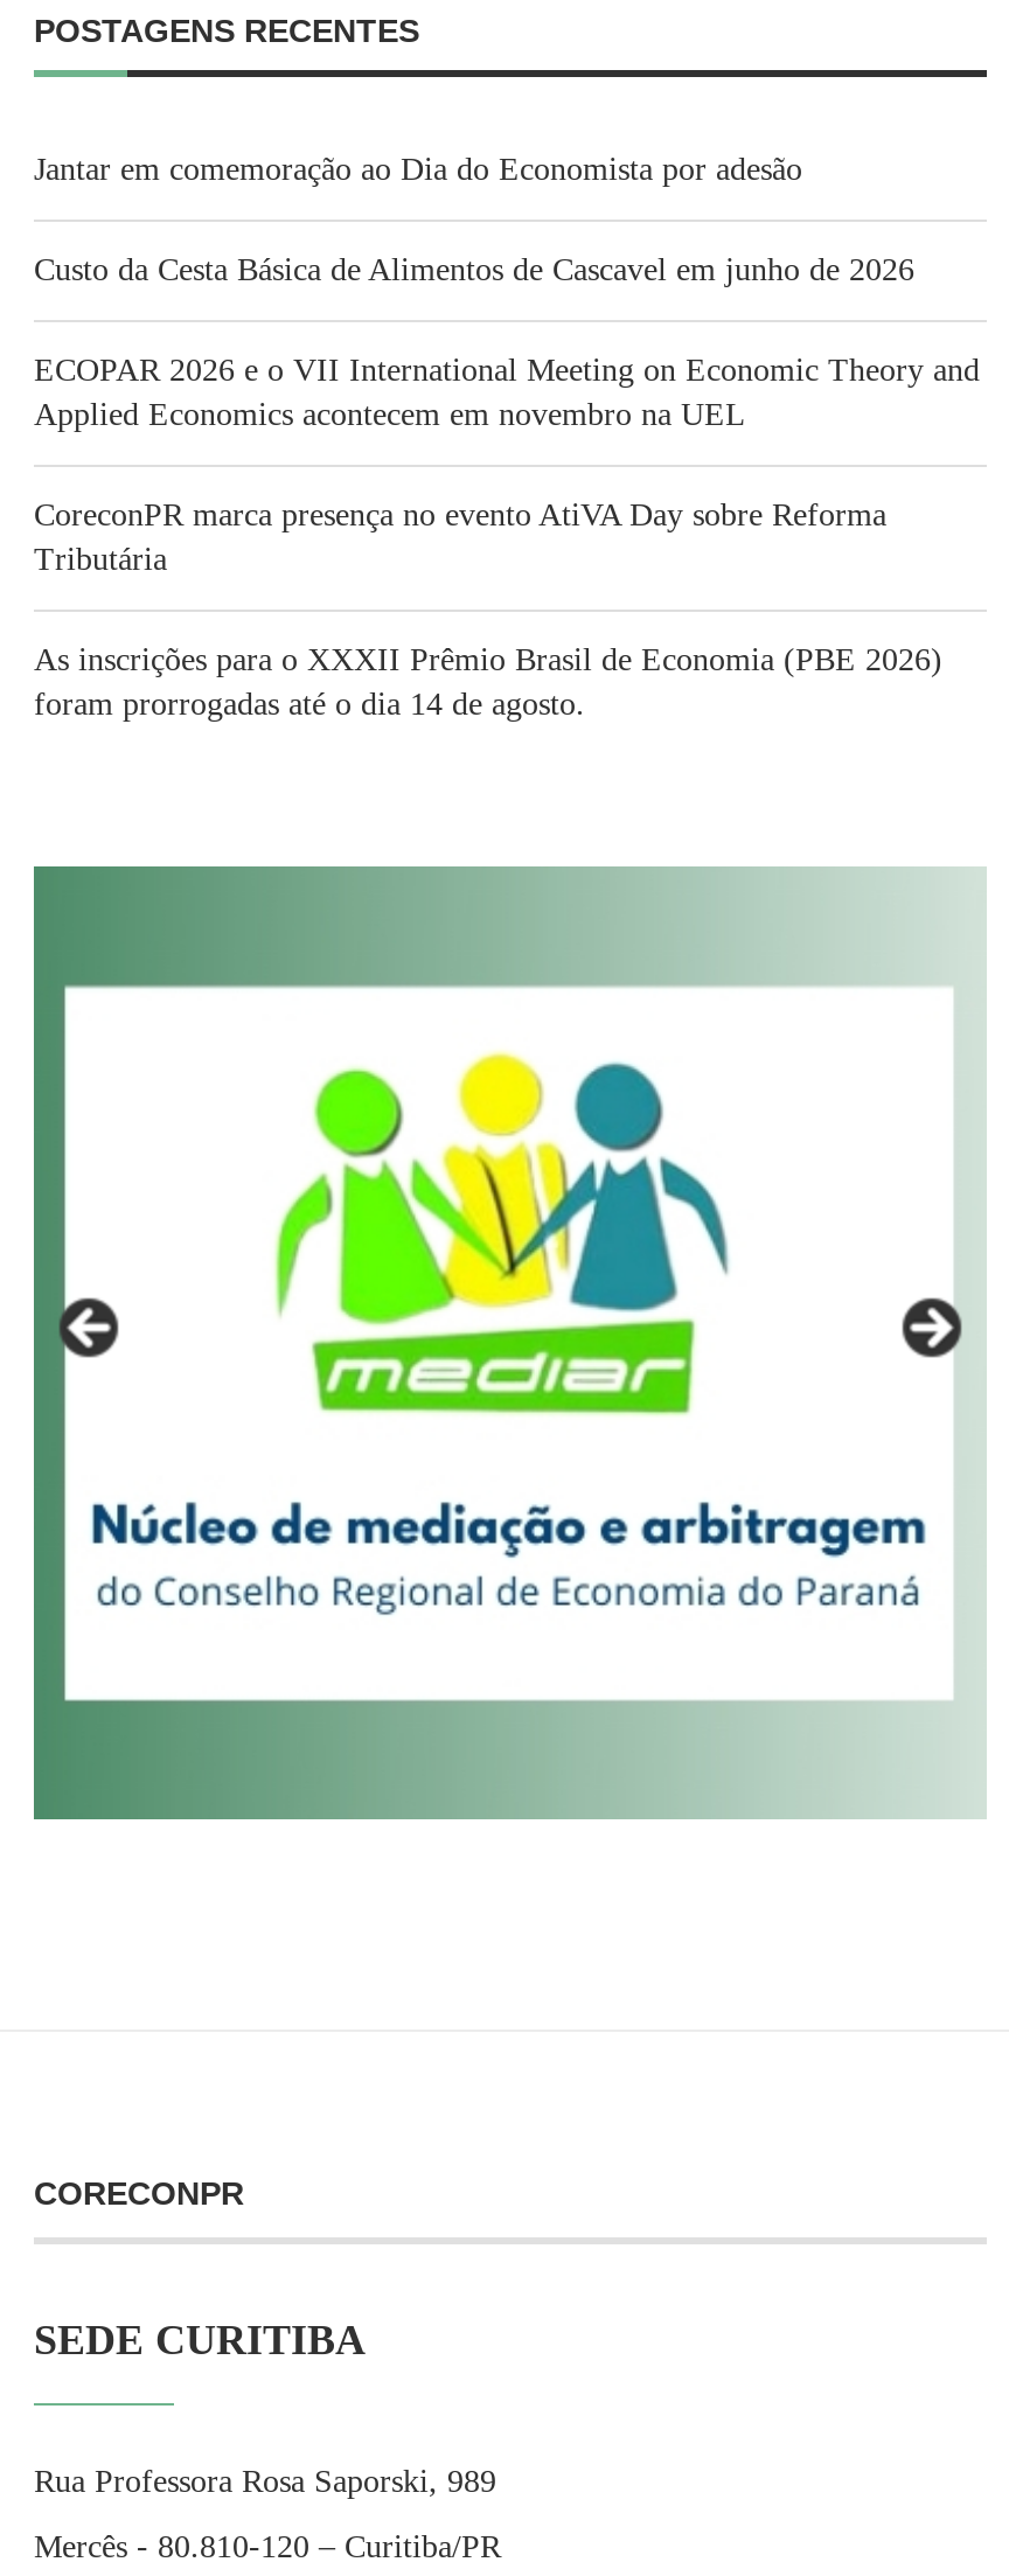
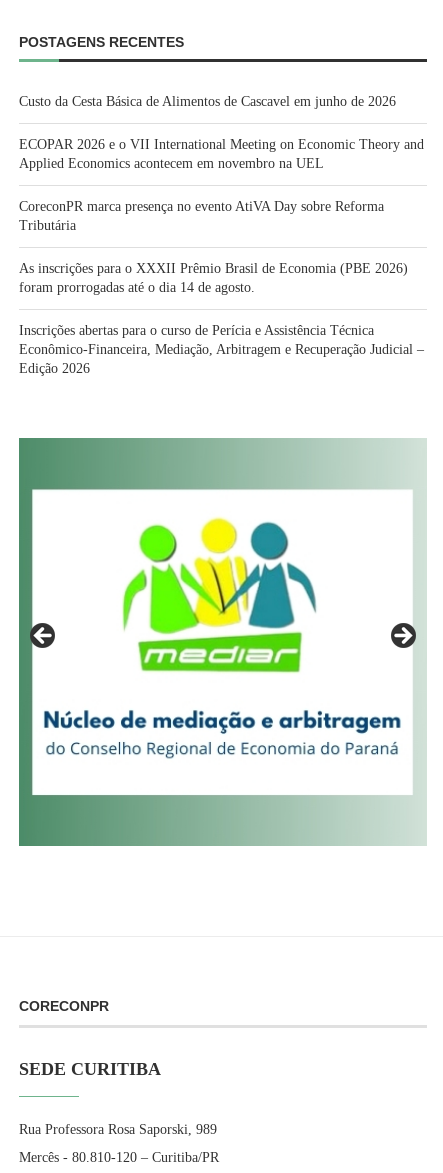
- Jantar em comemoração ao Dia do Economista por adesão

moved up: Custo da Cesta Básica de Alimentos de Cascavel em junho de 2026 | ECOPAR 2026 e o VII International Meeting on Economic Theory and | Applied Economics acontecem em novembro na UEL | CoreconPR marca presença no evento AtiVA Day sobre Reforma | Tributária | As inscrições para o XXXII Prêmio Brasil de Economia (PBE 2026) | foram prorrogadas até o dia 14 de agosto.

+ Inscrições abertas para o curso de Perícia e Assistência Técnica
+ Econômico-Financeira, Mediação, Arbitragem e Recuperação Judicial –
+ Edição 2026
